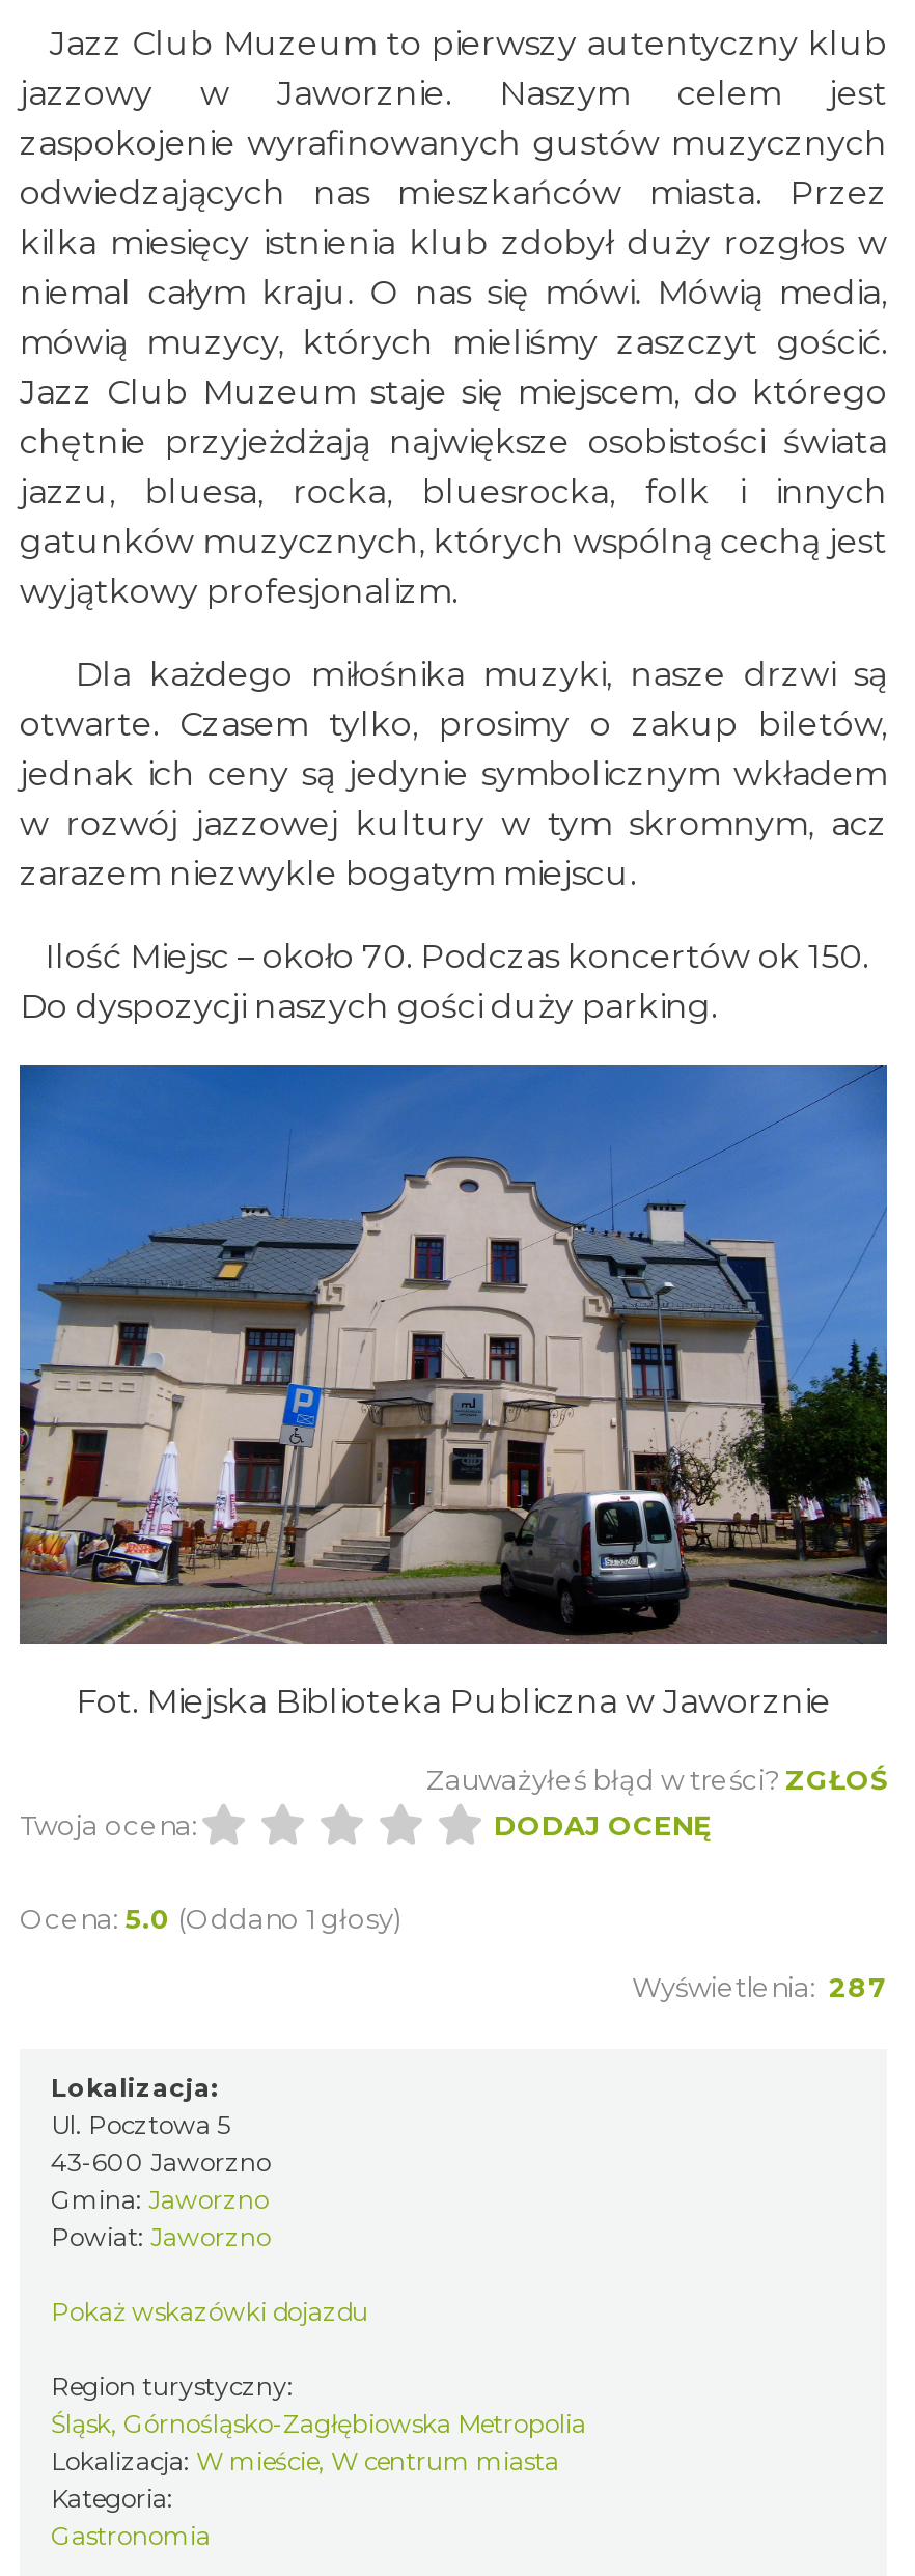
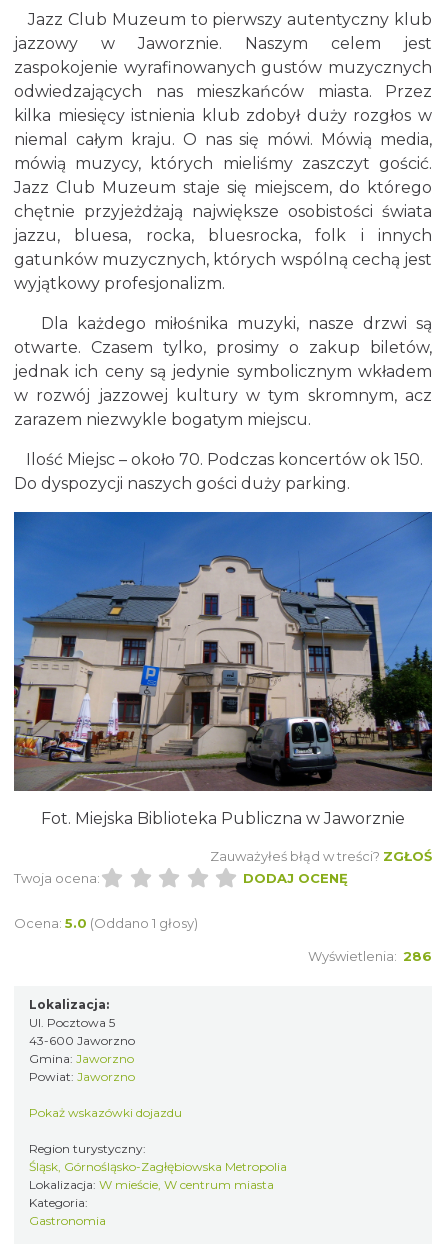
- Wyświetlenia: 287
+ Wyświetlenia: 286
